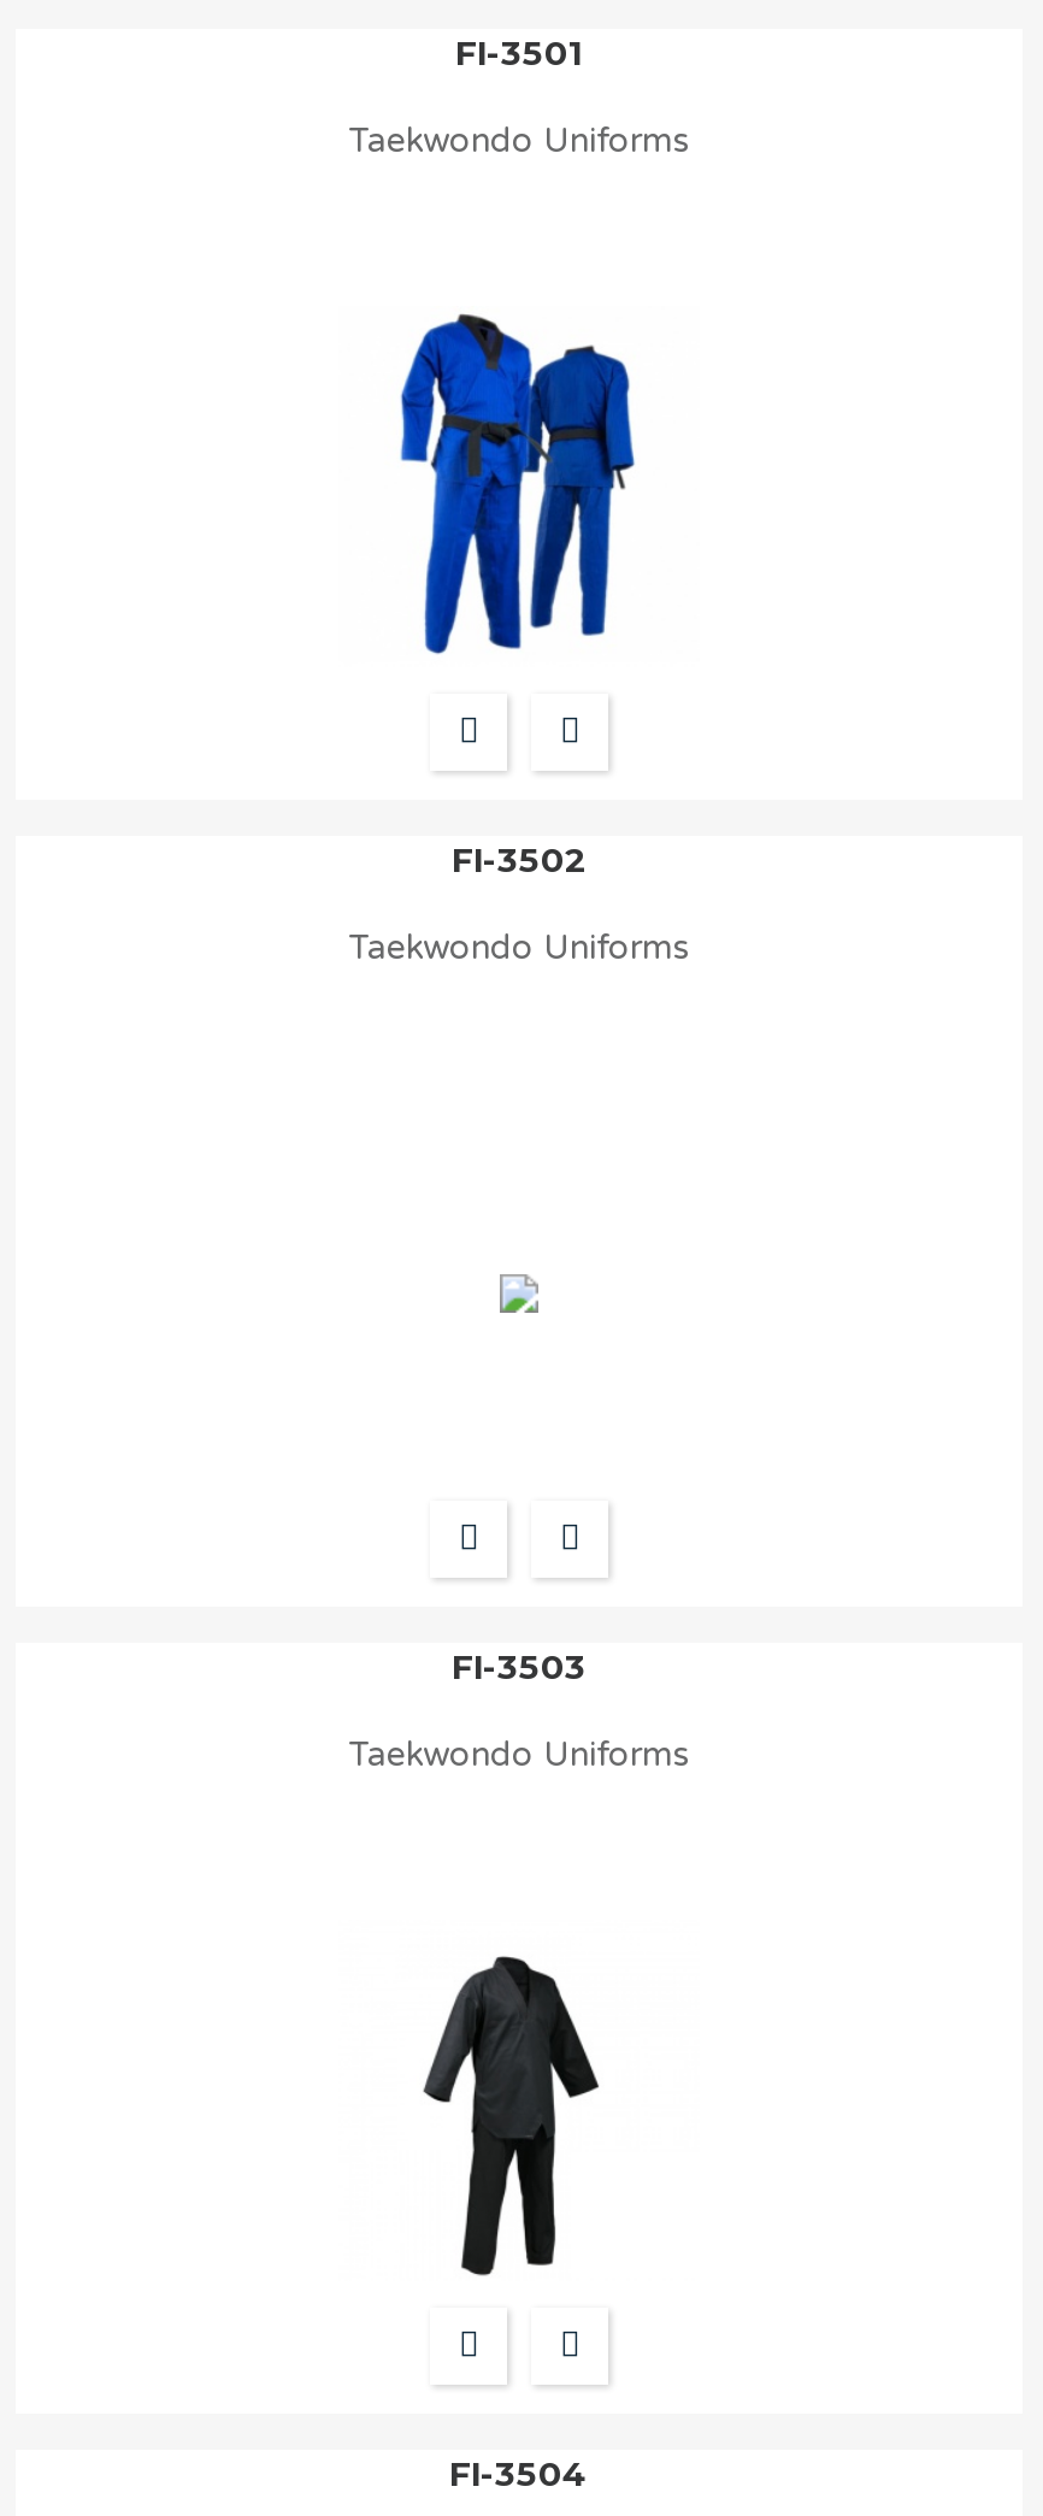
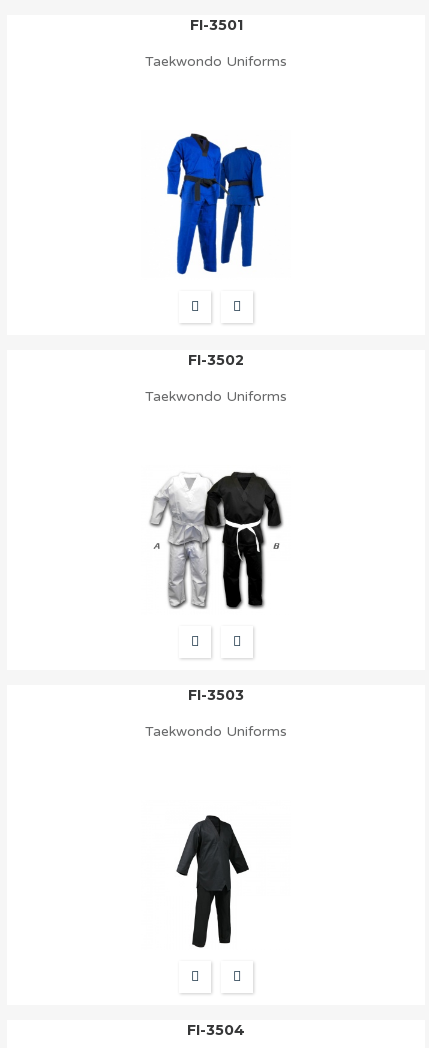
+ [image]
